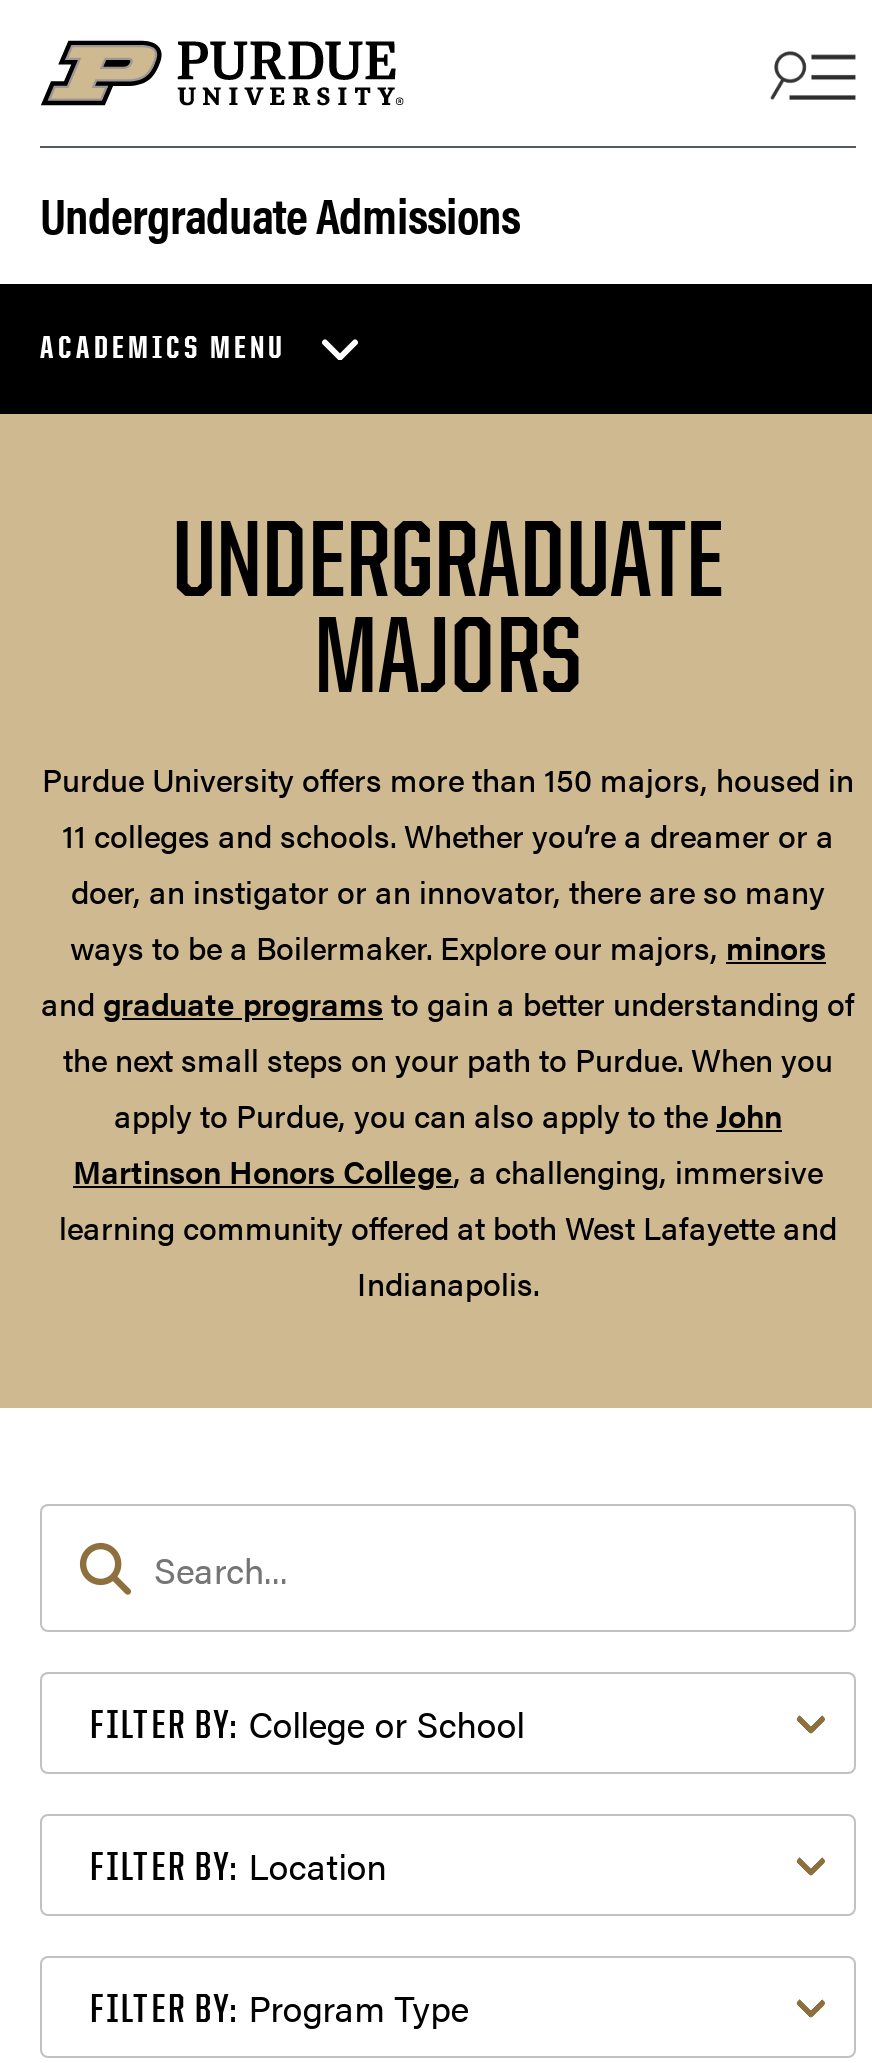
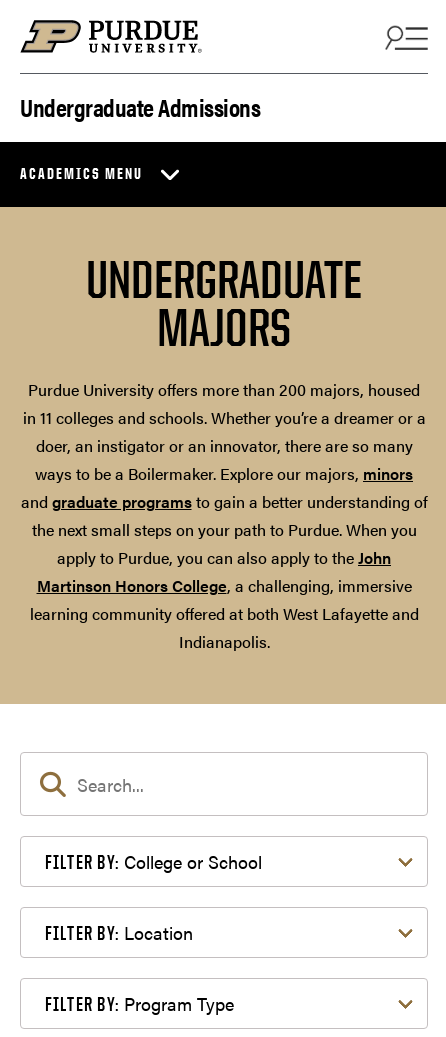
- Purdue University offers more than 150 majors, housed in
- 11 colleges and schools. Whether you’re a dreamer or a
+ Purdue University offers more than 200 majors, housed
+ in 11 colleges and schools. Whether you’re a dreamer or a
